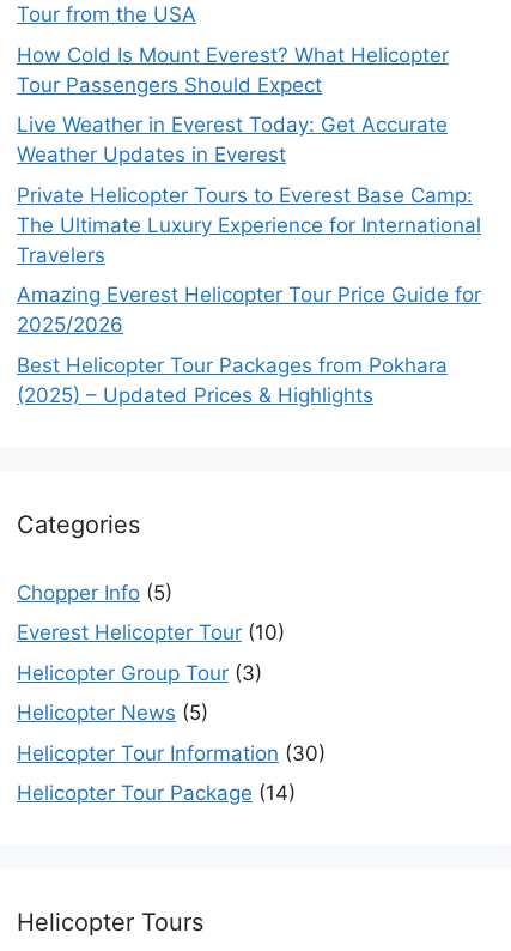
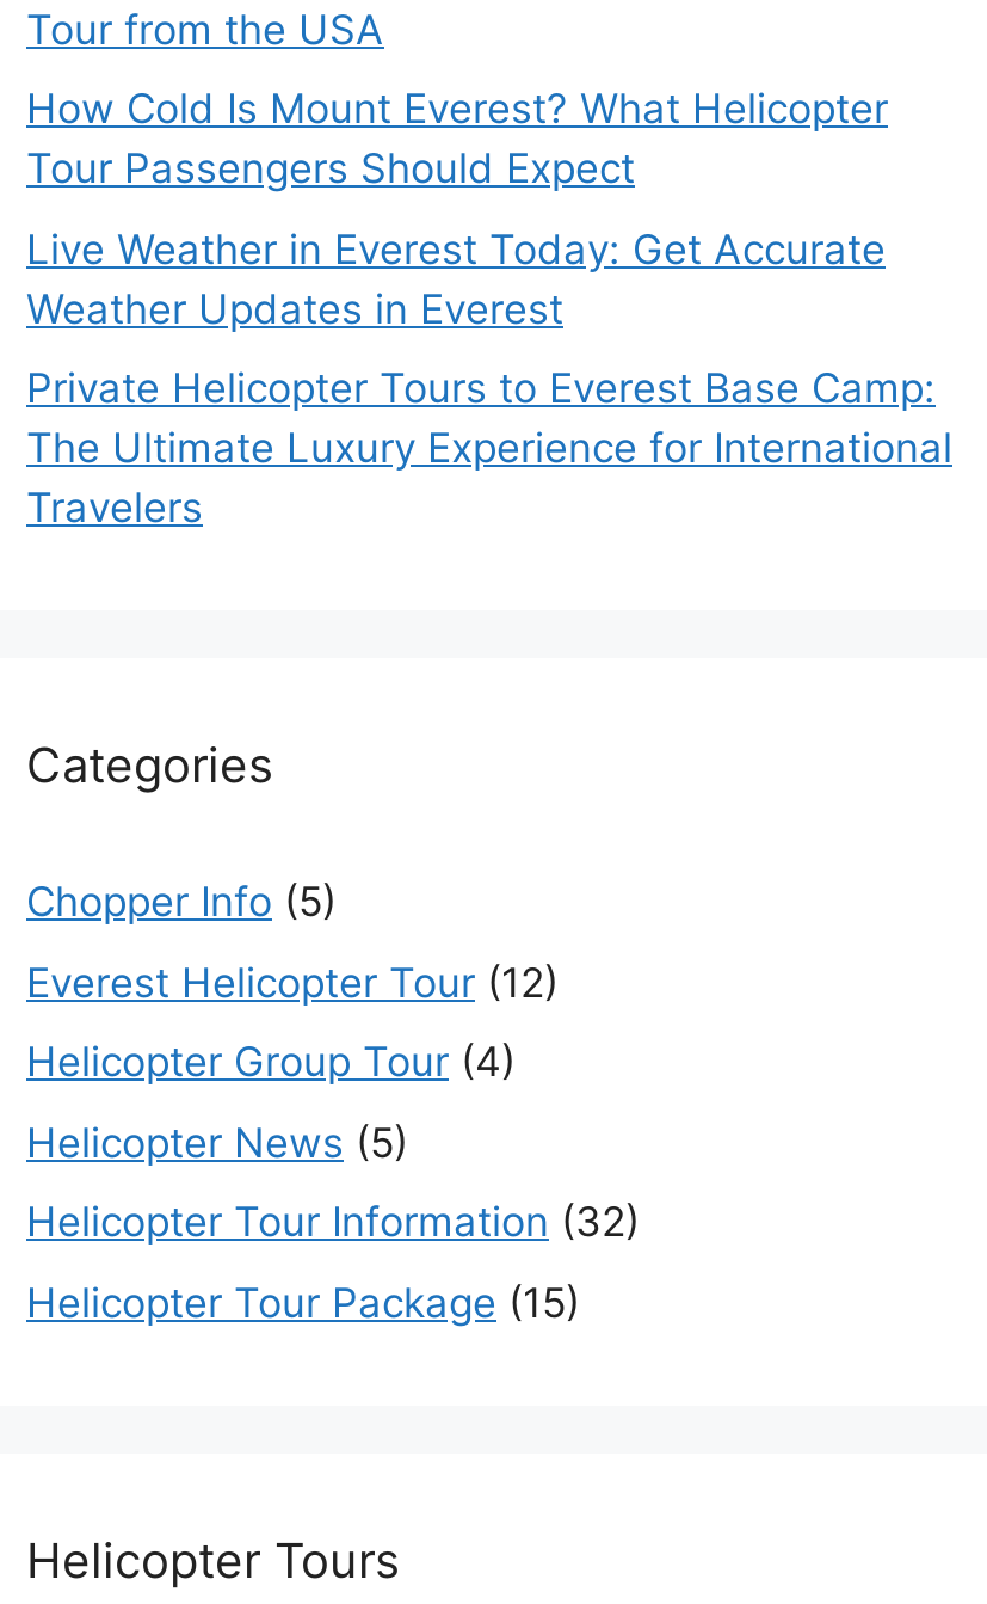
- Amazing Everest Helicopter Tour Price Guide for
- 2025/2026
- Best Helicopter Tour Packages from Pokhara
- (2025) – Updated Prices & Highlights

- Everest Helicopter Tour (10)
+ Everest Helicopter Tour (12)

- Helicopter Group Tour (3)
+ Helicopter Group Tour (4)

- Helicopter Tour Information (30)
+ Helicopter Tour Information (32)

- Helicopter Tour Package (14)
+ Helicopter Tour Package (15)
